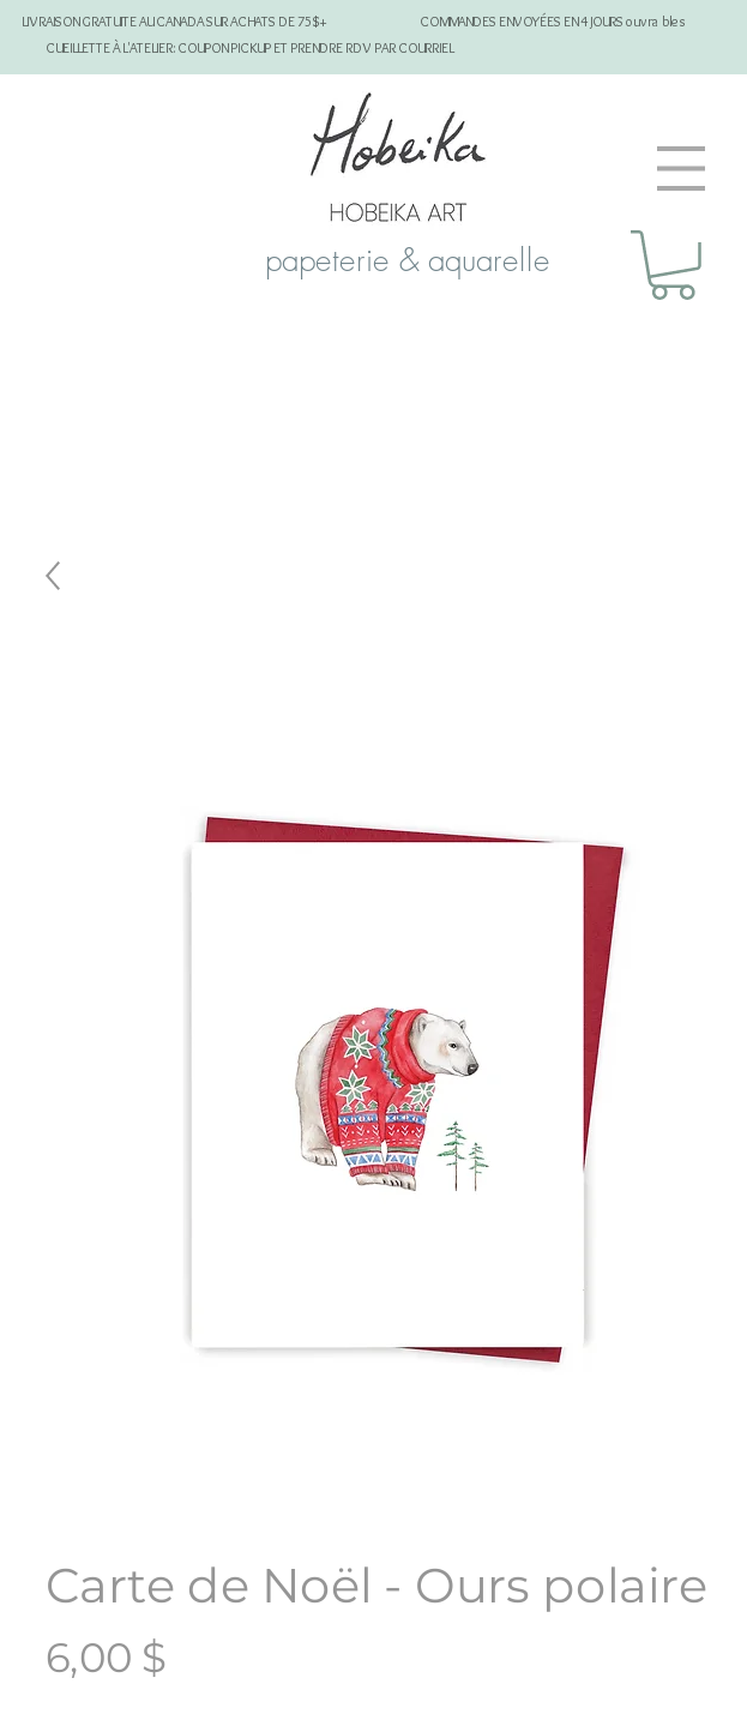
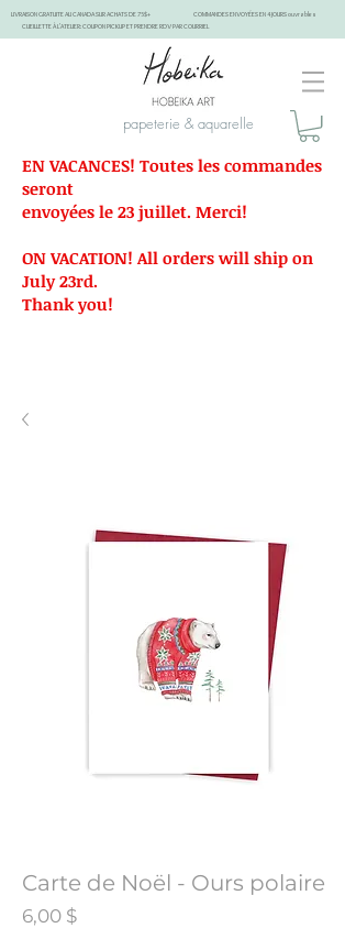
+ EN VACANCES! Toutes les commandes
+ seront
+ envoyées le 23 juillet. Merci!
+ ON VACATION! All orders will ship on
+ July 23rd.
+ Thank you!
